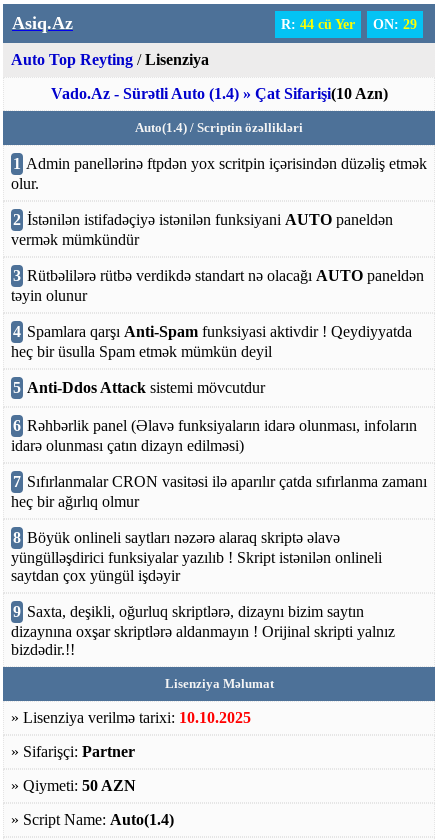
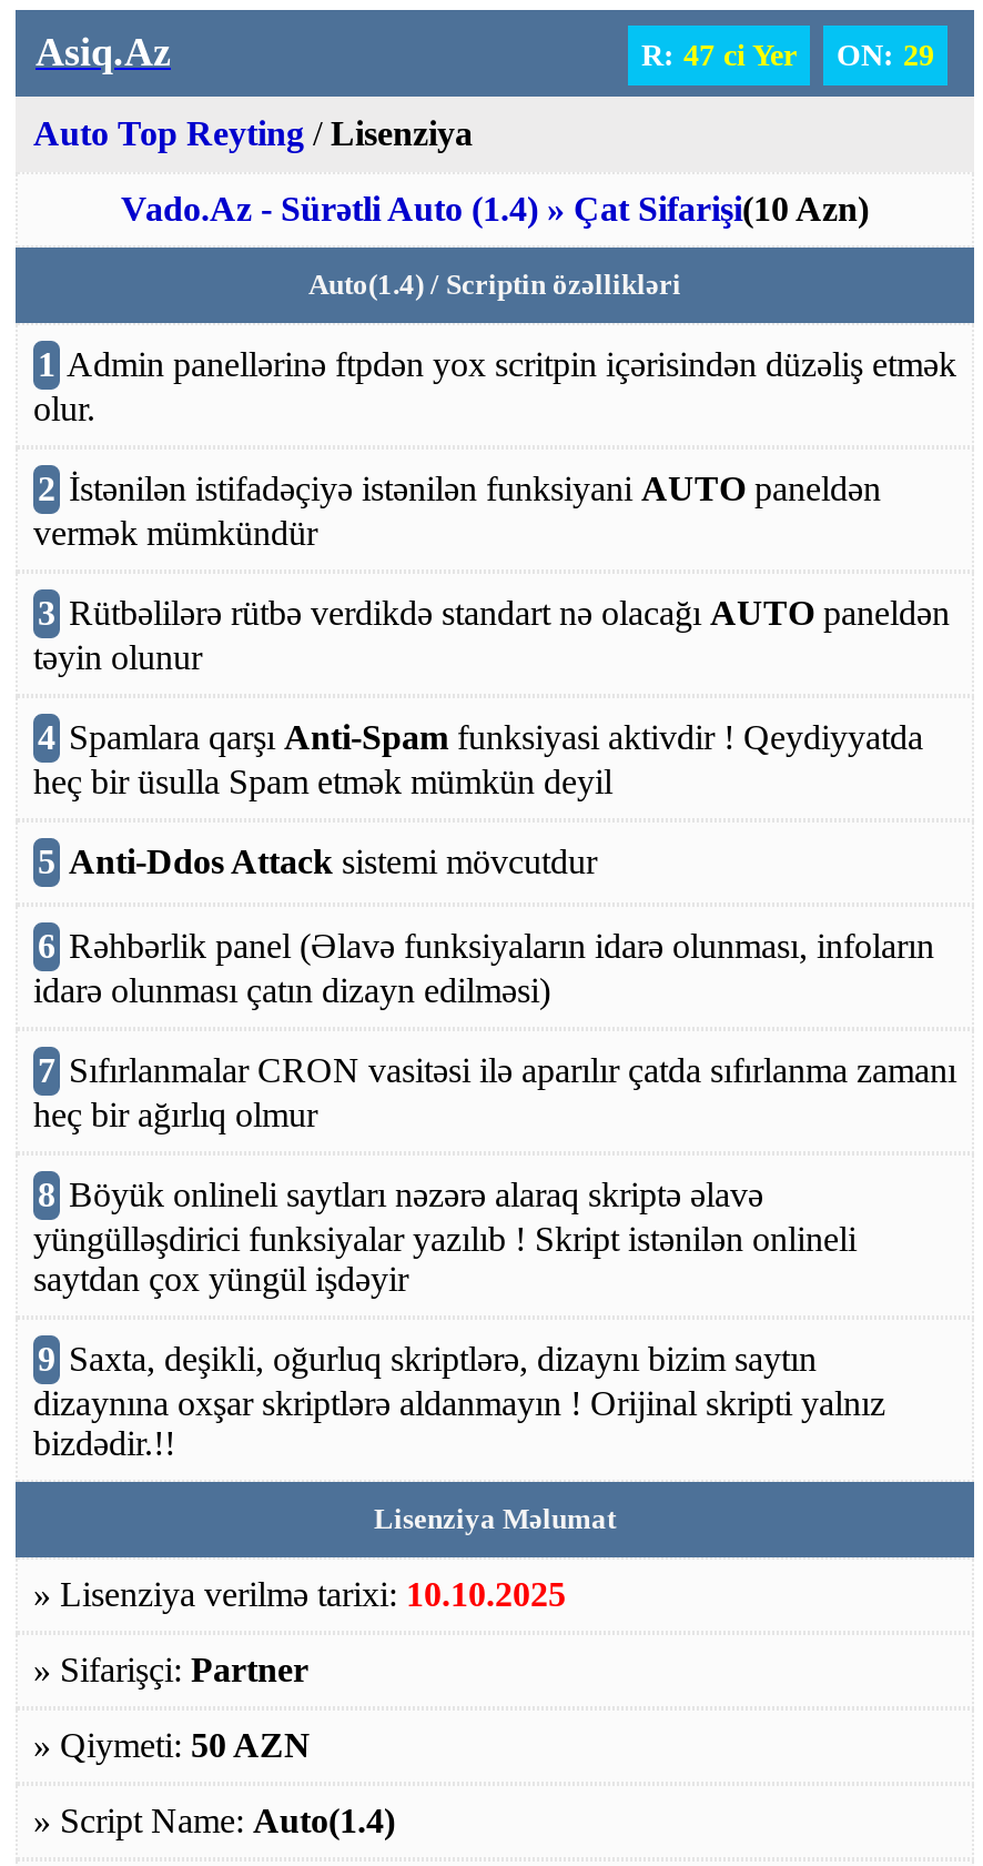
- R: 44 cü Yer ON: 29
+ R: 47 ci Yer ON: 29
